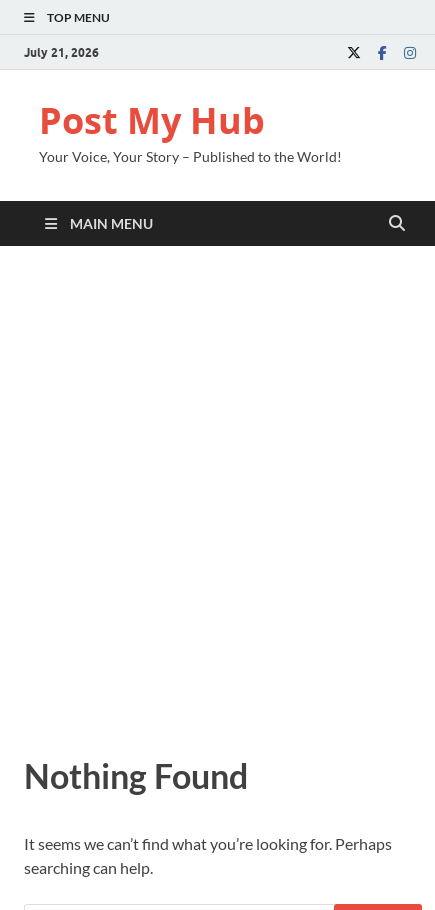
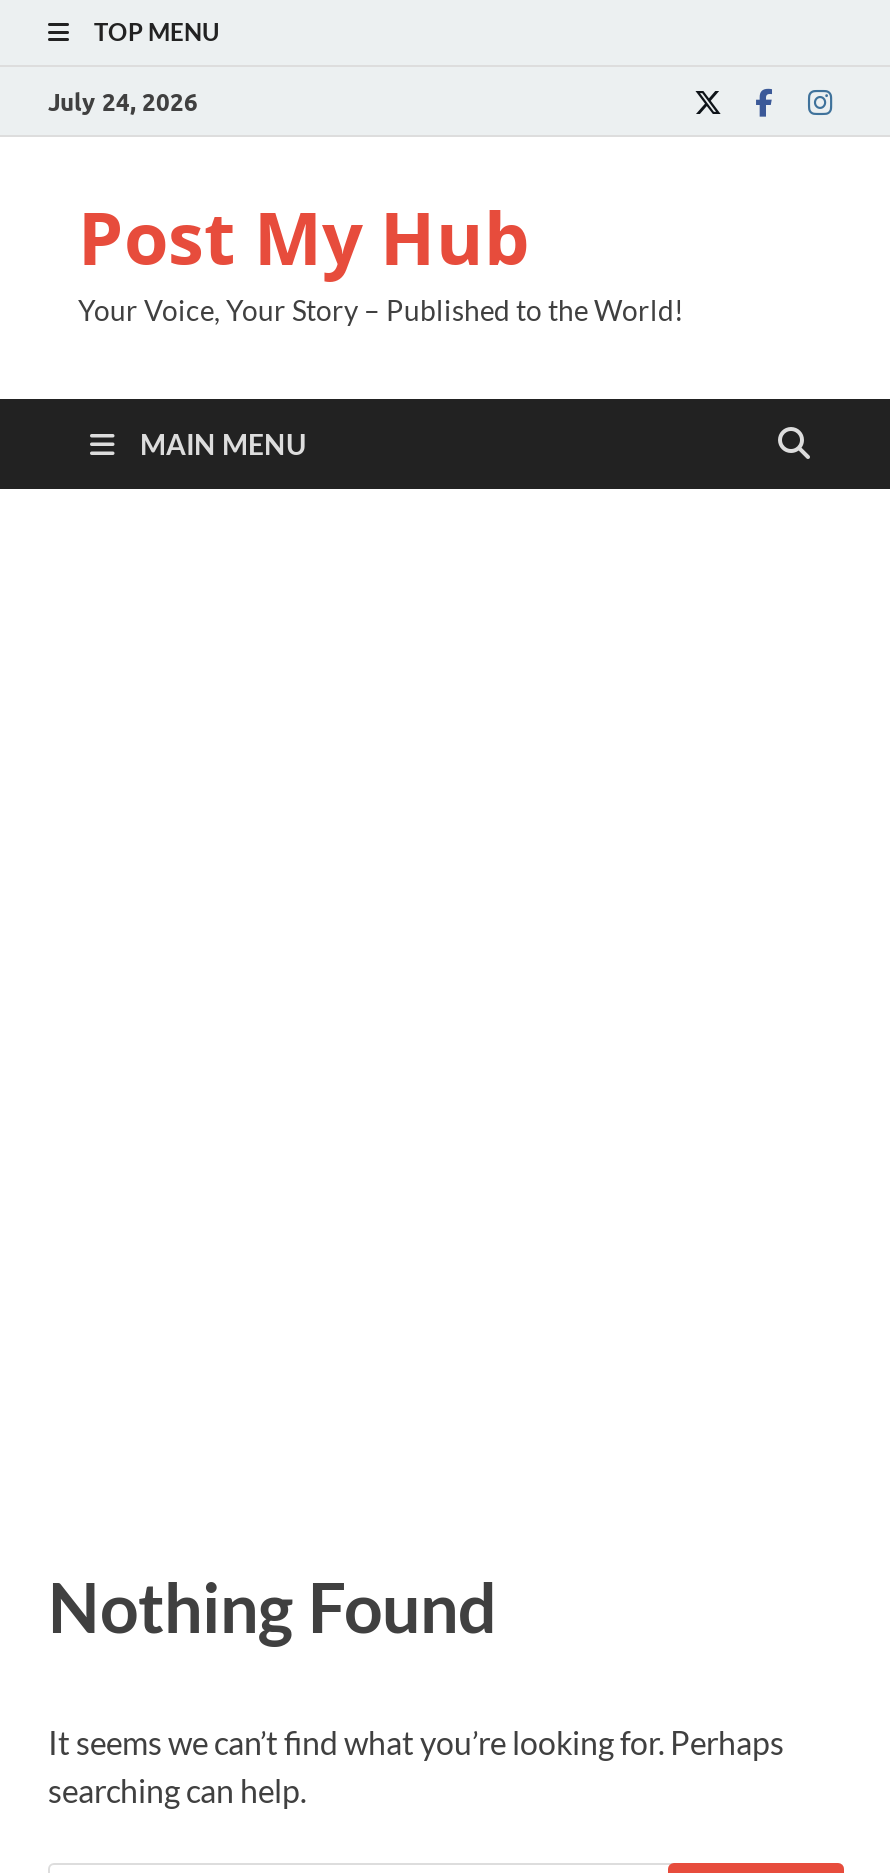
- July 21, 2026
+ July 24, 2026
